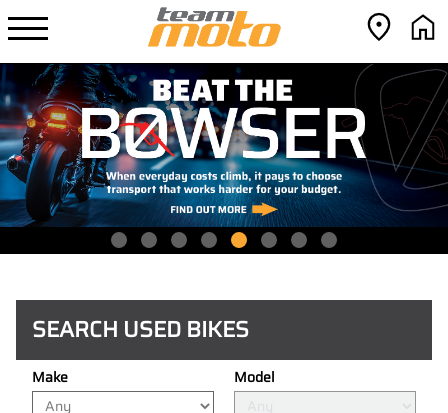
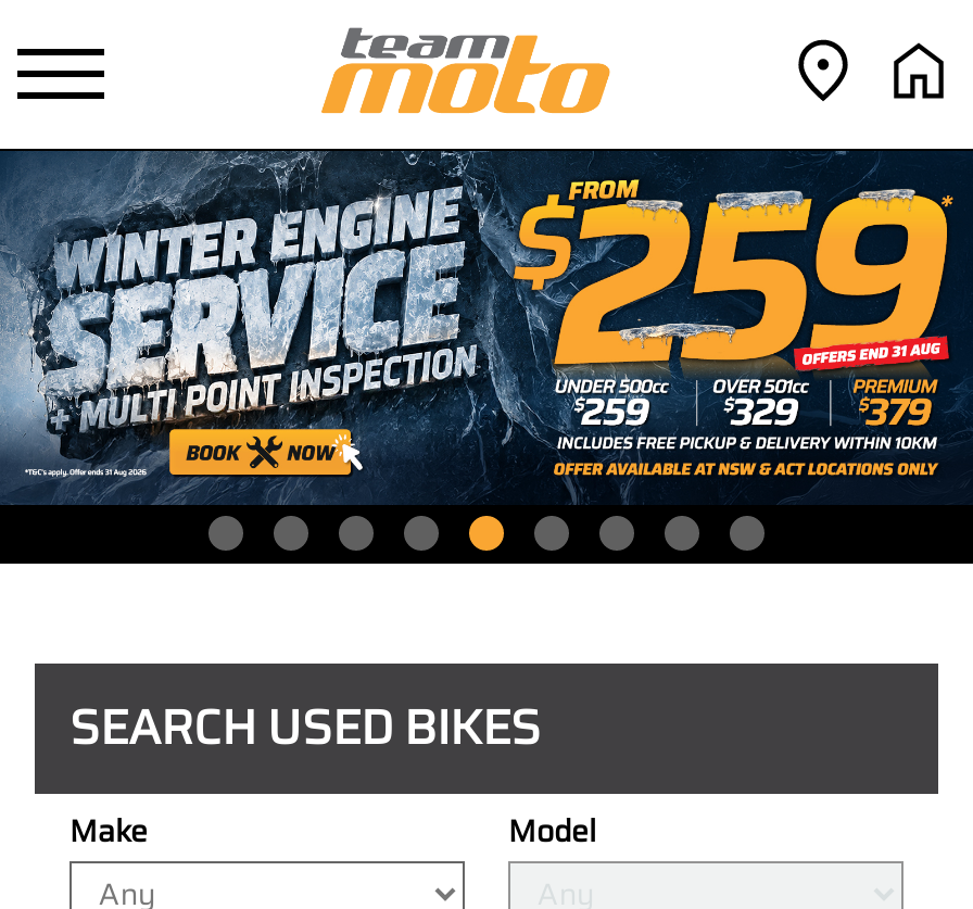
- [image]
+ [image]
